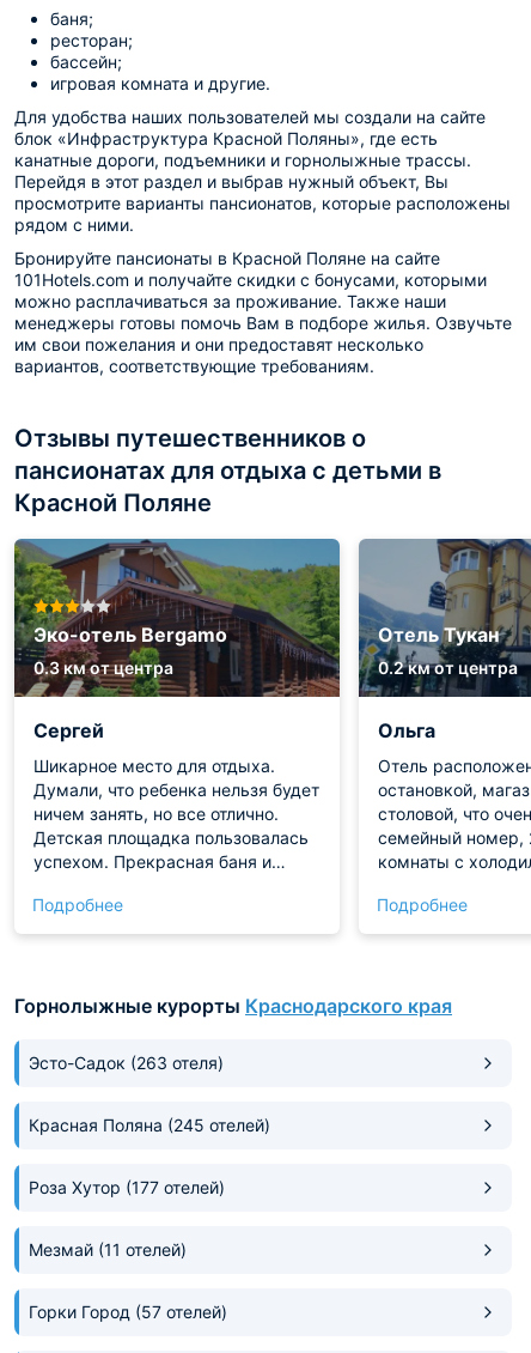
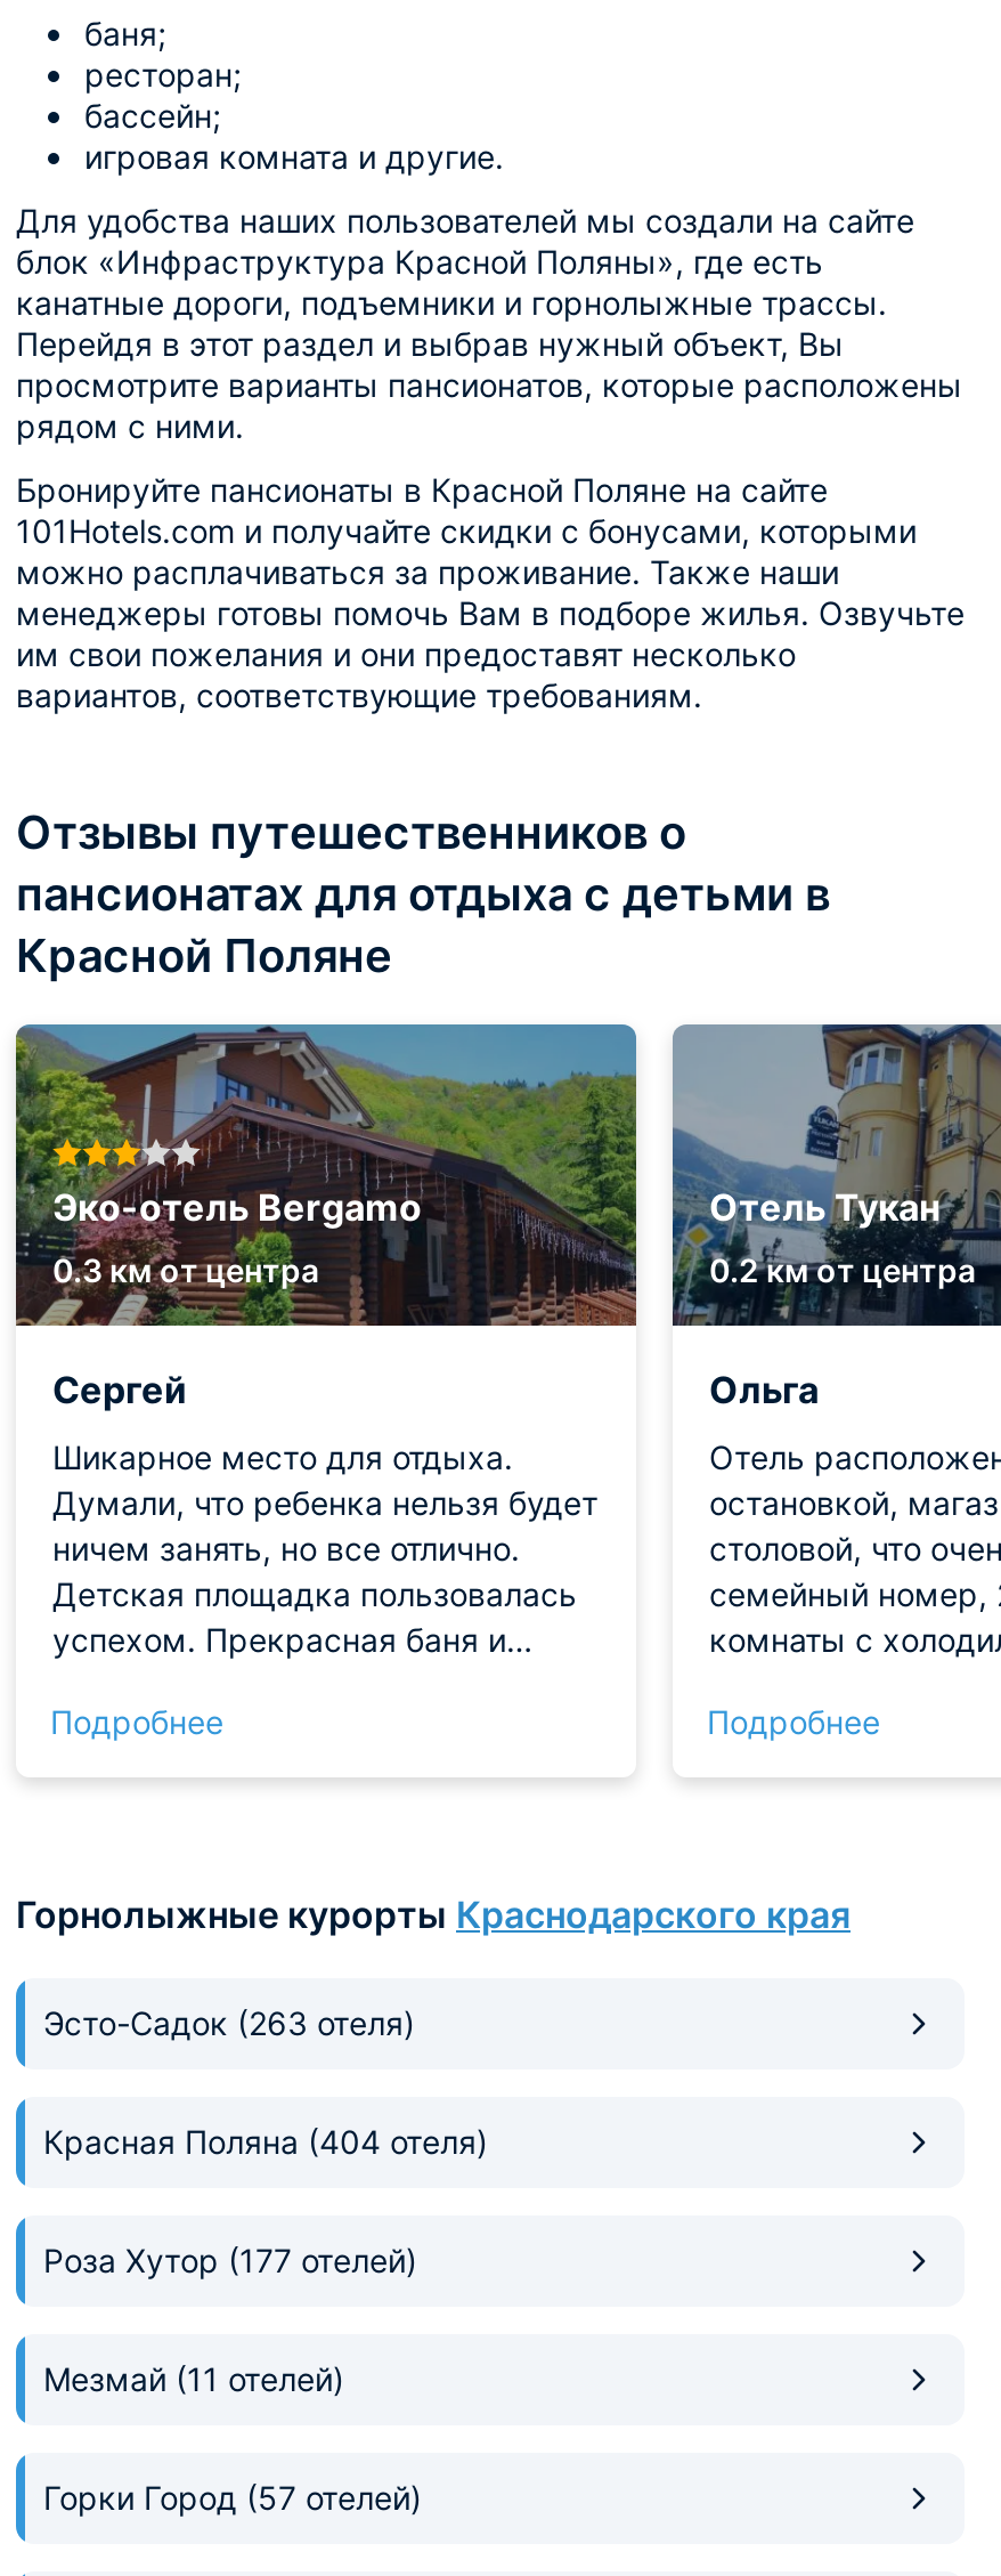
- Красная Поляна (245 отелей)
+ Красная Поляна (404 отеля)
